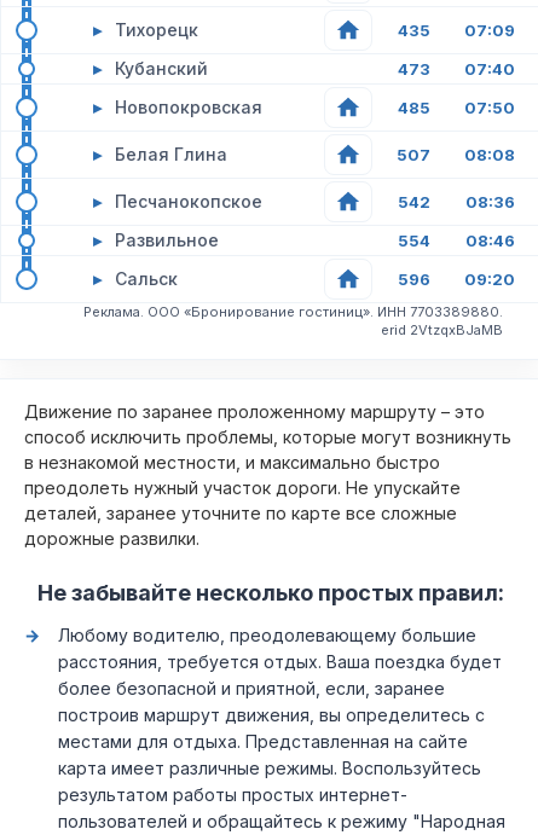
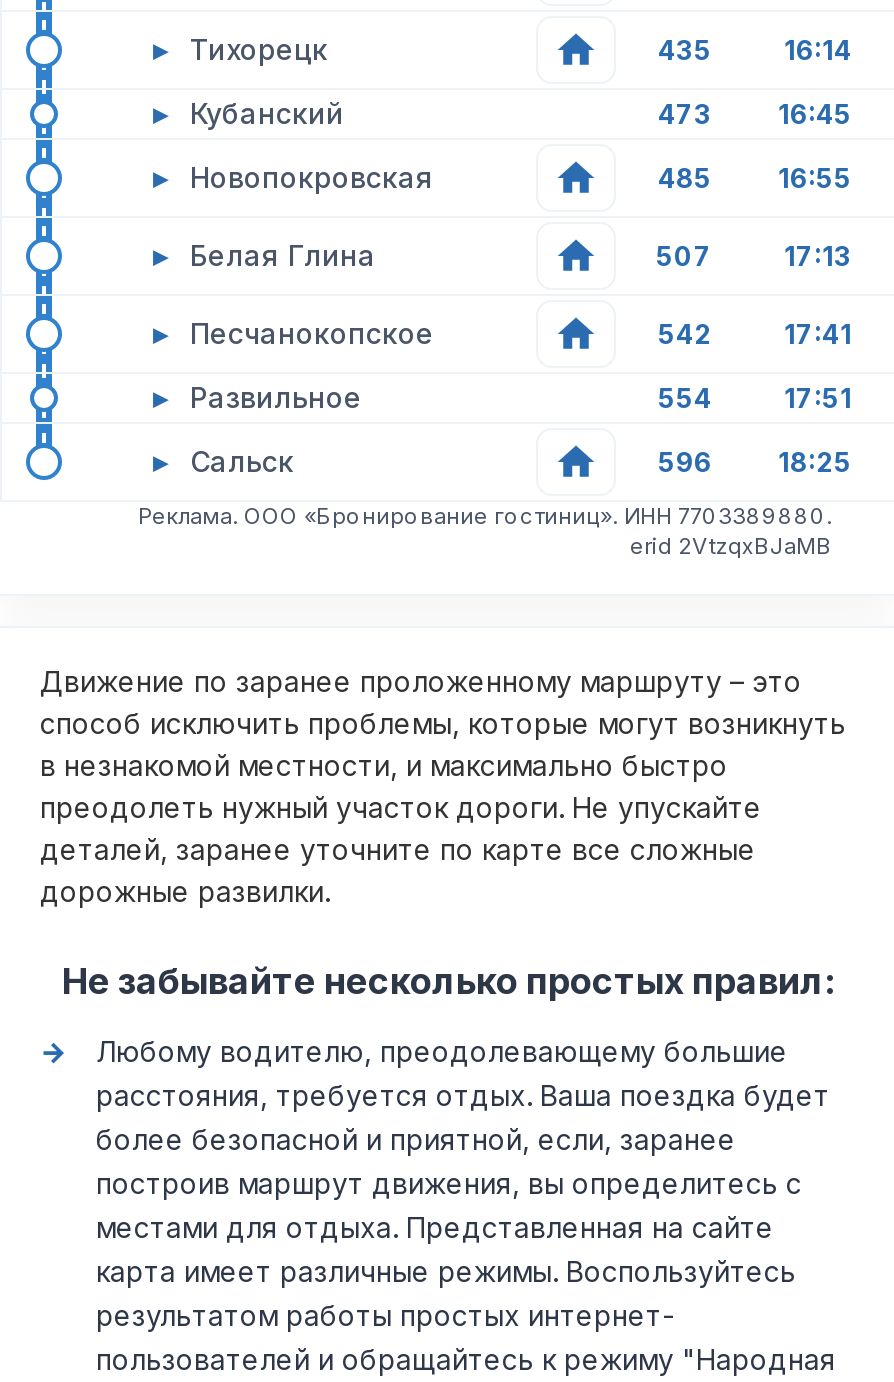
- 07:09
+ 16:14

- 07:40
+ 16:45

- 07:50
+ 16:55

- 08:08
+ 17:13

- 08:36
+ 17:41

- 08:46
+ 17:51

- 09:20
+ 18:25
